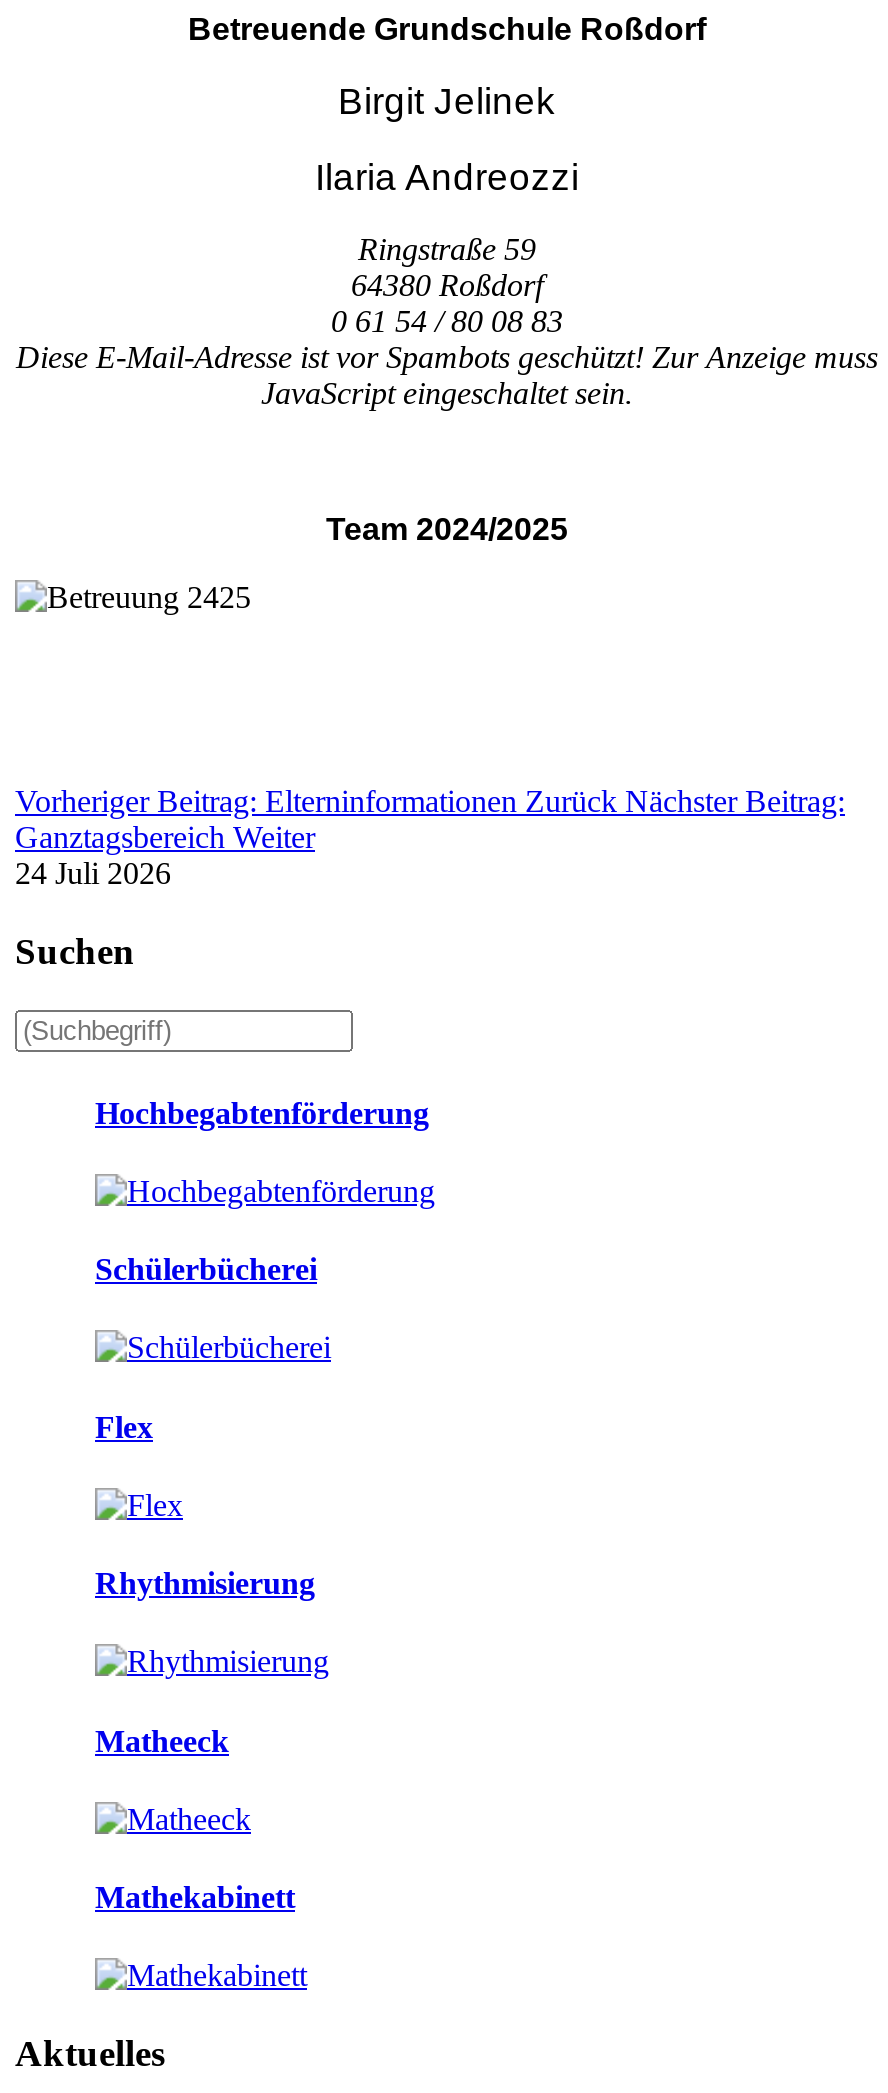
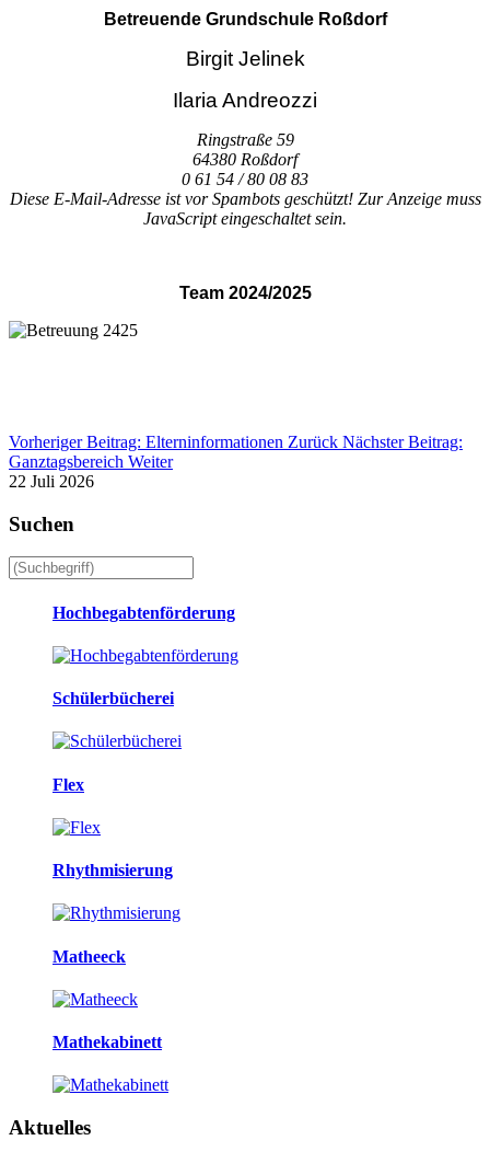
- 24 Juli 2026
+ 22 Juli 2026
